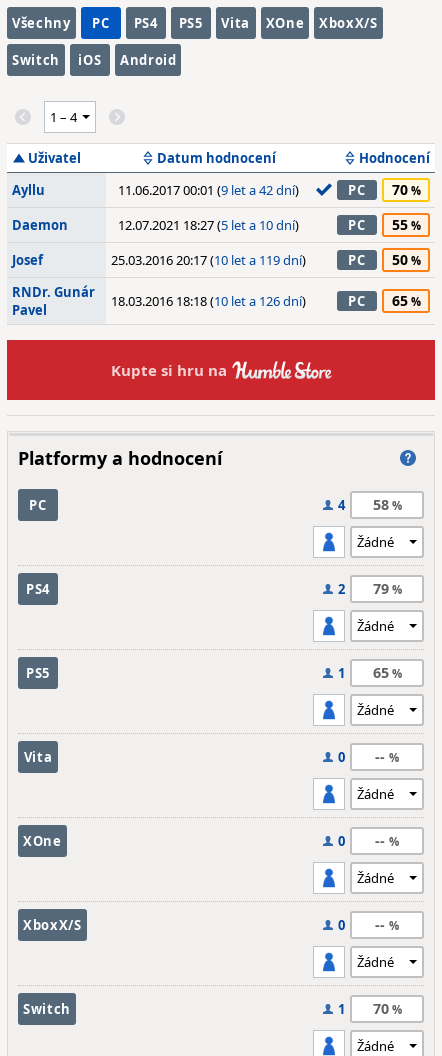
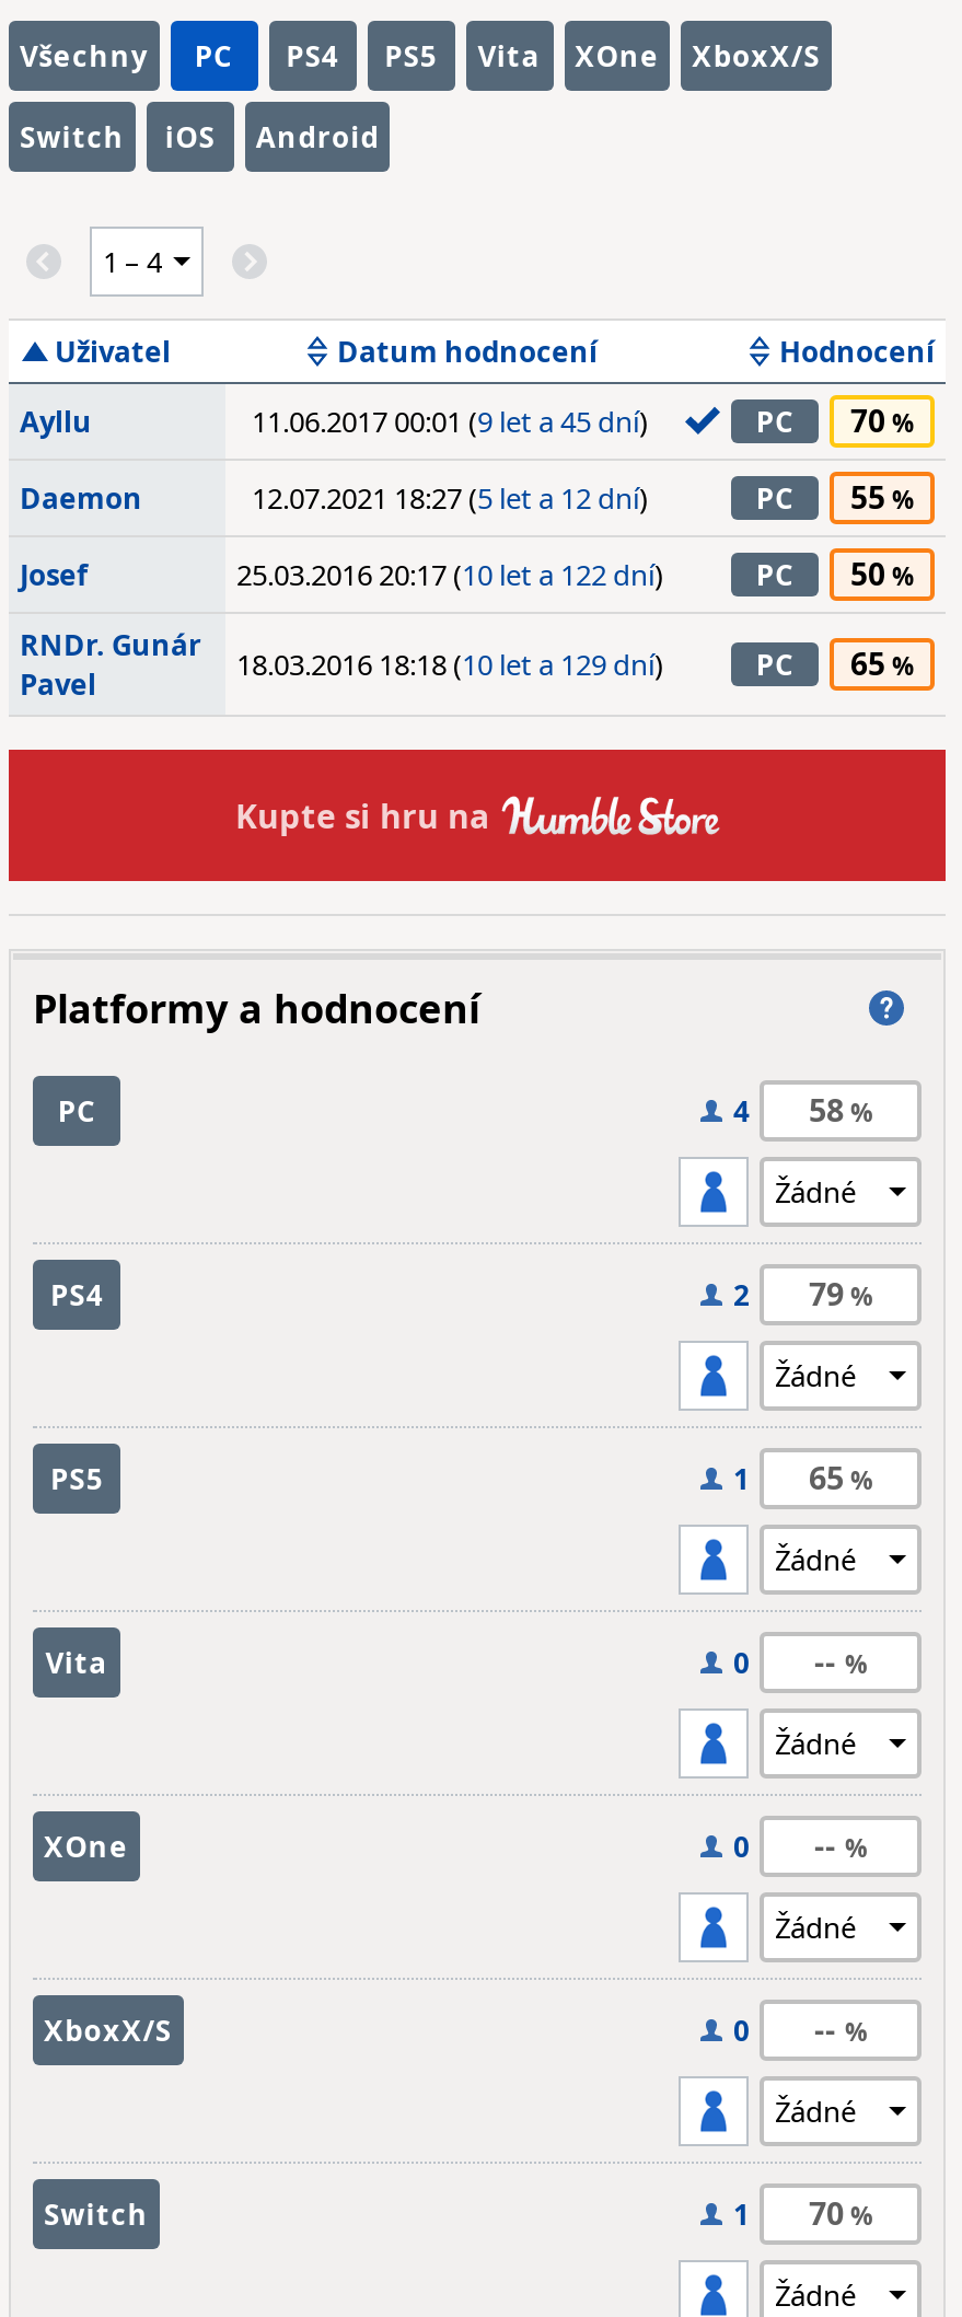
- 11.06.2017 00:01 (9 let a 42 dní)
+ 11.06.2017 00:01 (9 let a 45 dní)

- 12.07.2021 18:27 (5 let a 10 dní)
+ 12.07.2021 18:27 (5 let a 12 dní)

- 25.03.2016 20:17 (10 let a 119 dní)
+ 25.03.2016 20:17 (10 let a 122 dní)

- RNDr. Gunár 18.03.2016 18:18 (10 let a 126 dní)
+ RNDr. Gunár 18.03.2016 18:18 (10 let a 129 dní)
